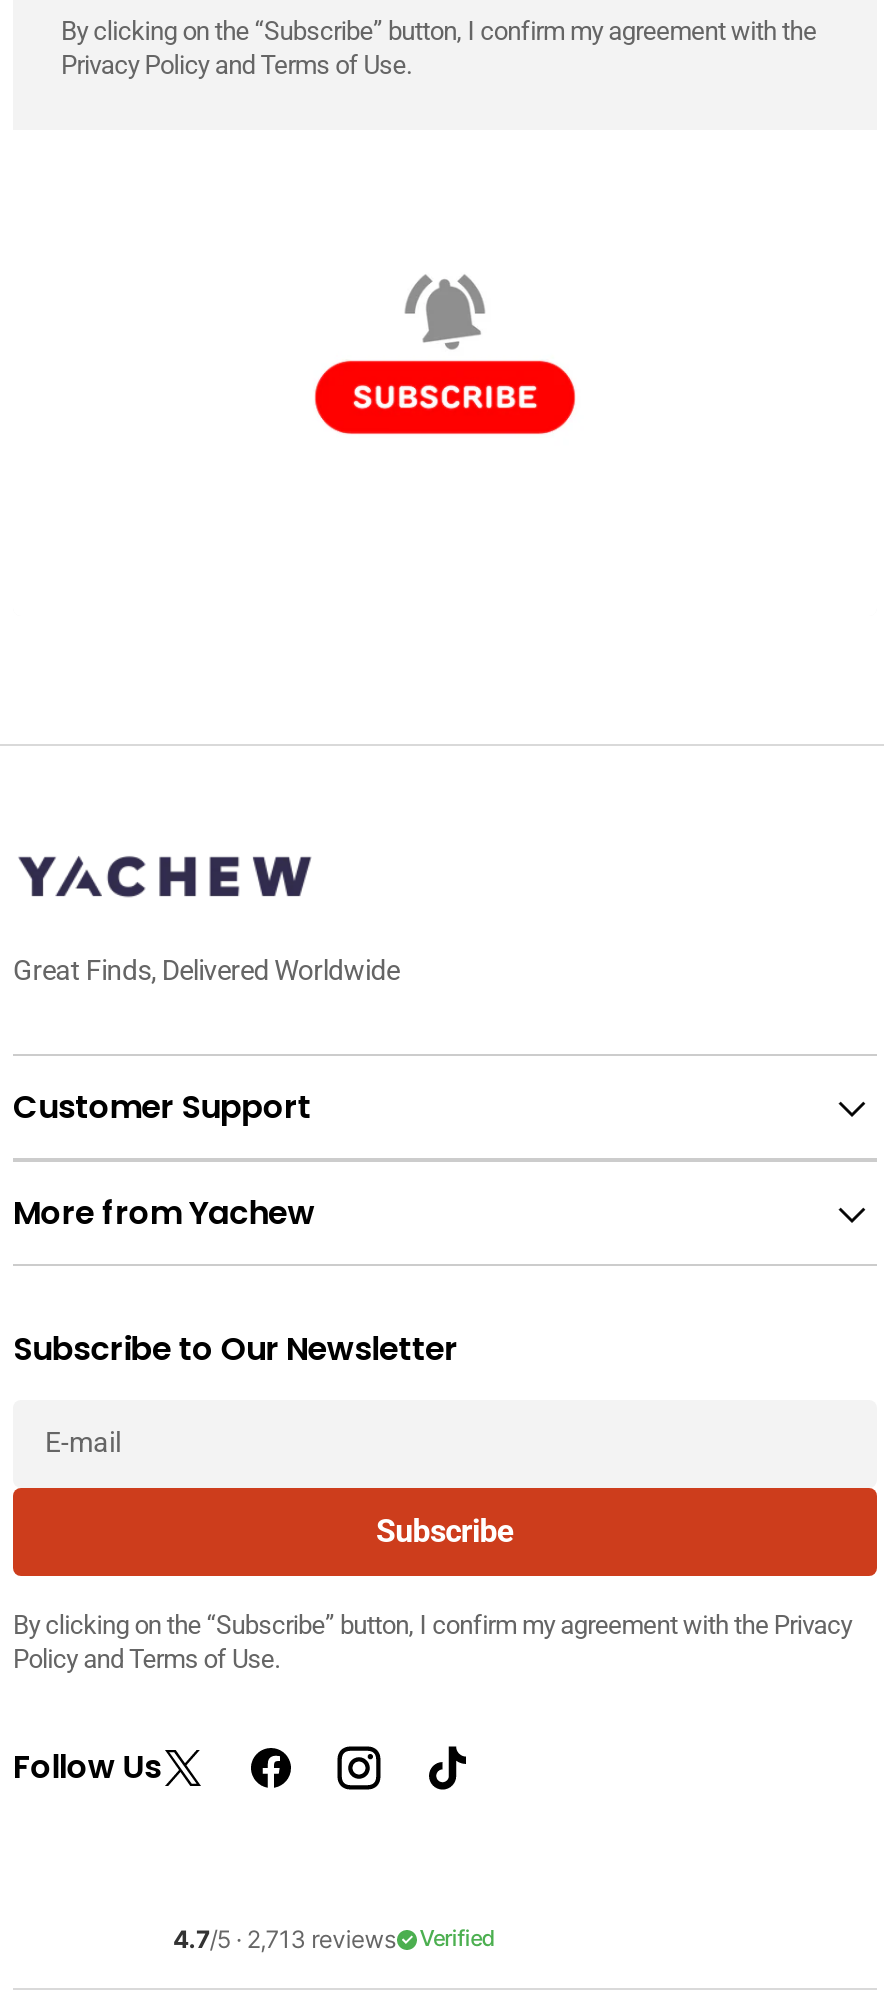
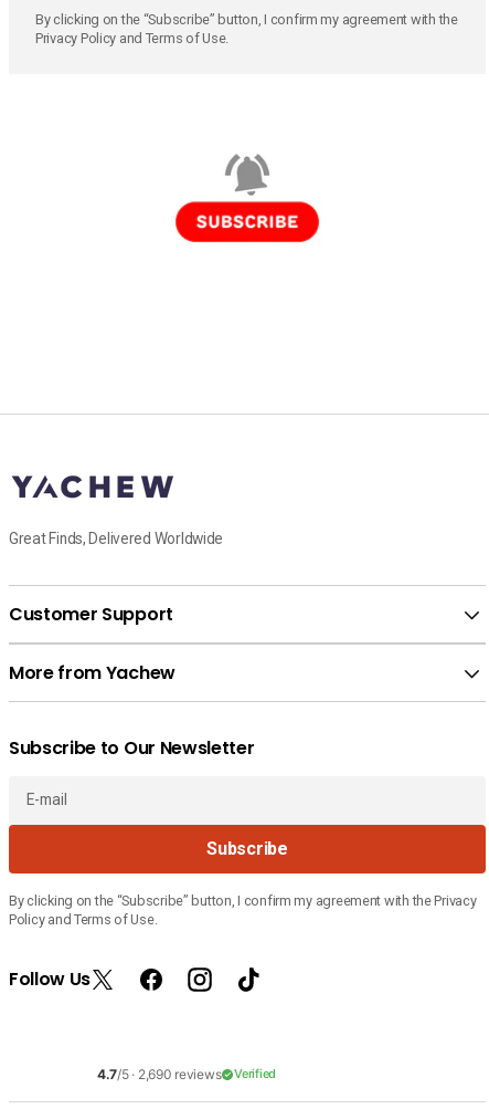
- 4.7/5 · 2,713 reviews Verified
+ 4.7/5 · 2,690 reviews Verified
